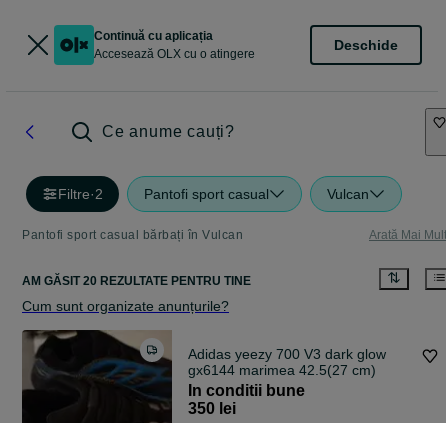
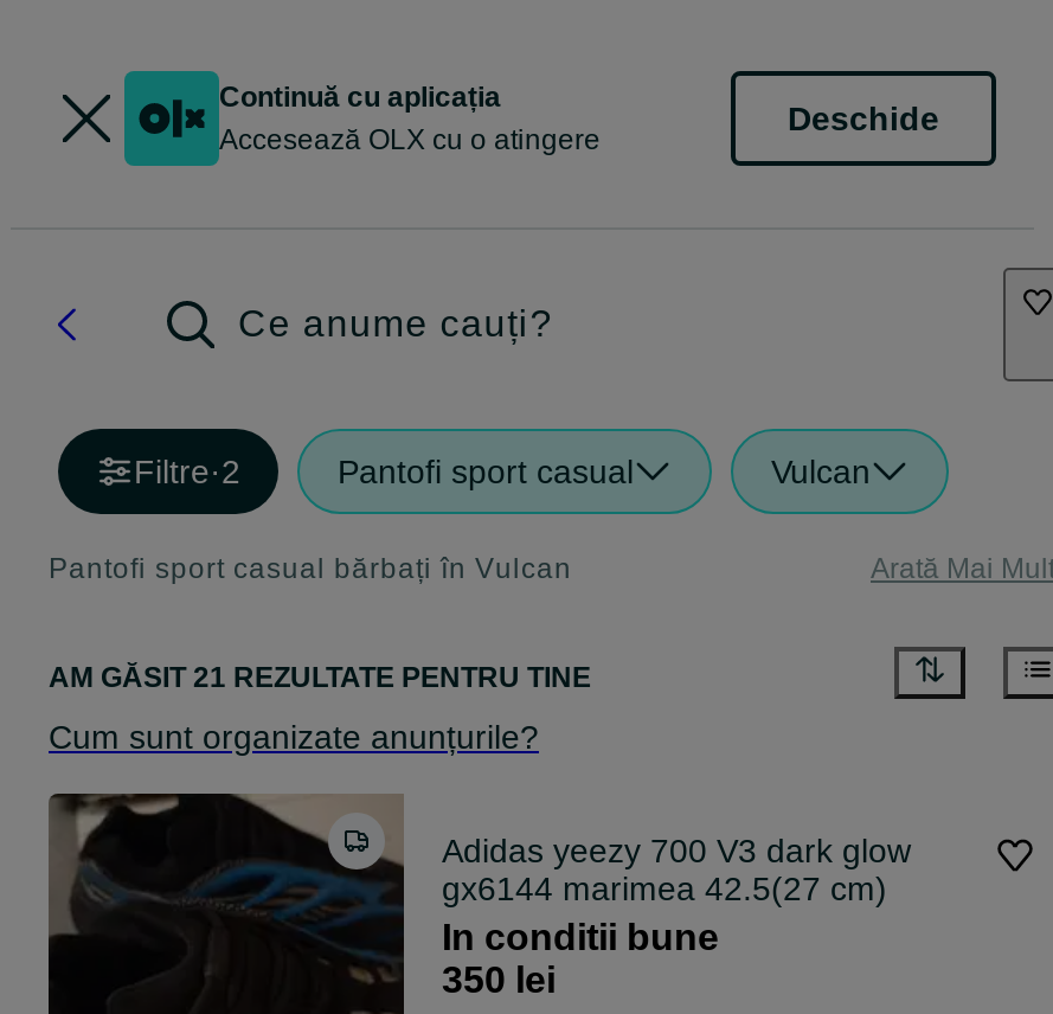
- AM GĂSIT 20 REZULTATE PENTRU TINE
+ AM GĂSIT 21 REZULTATE PENTRU TINE
